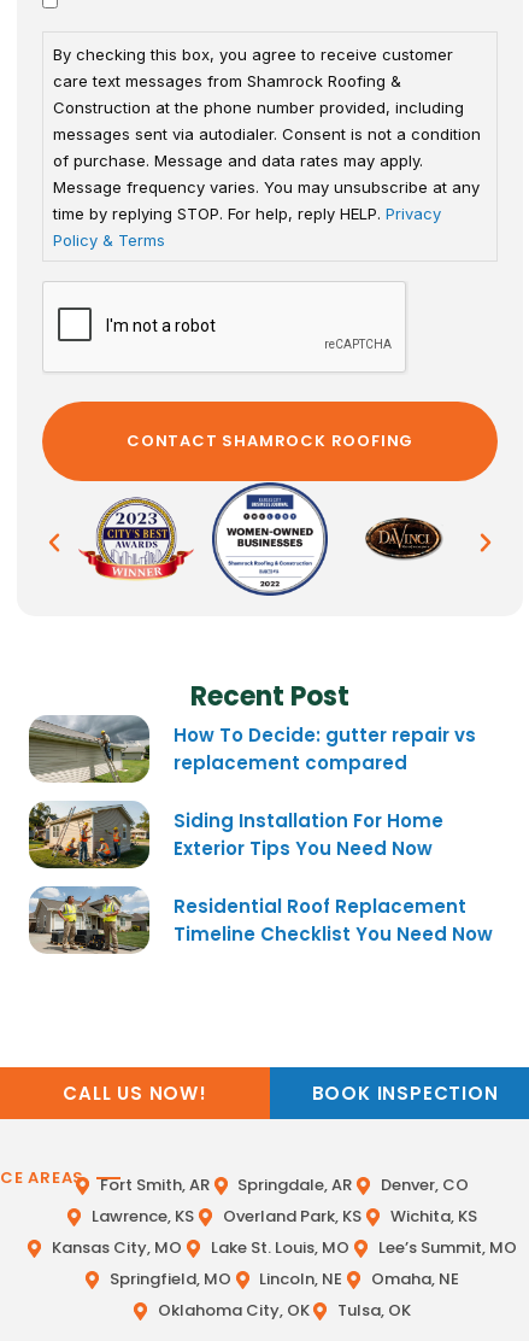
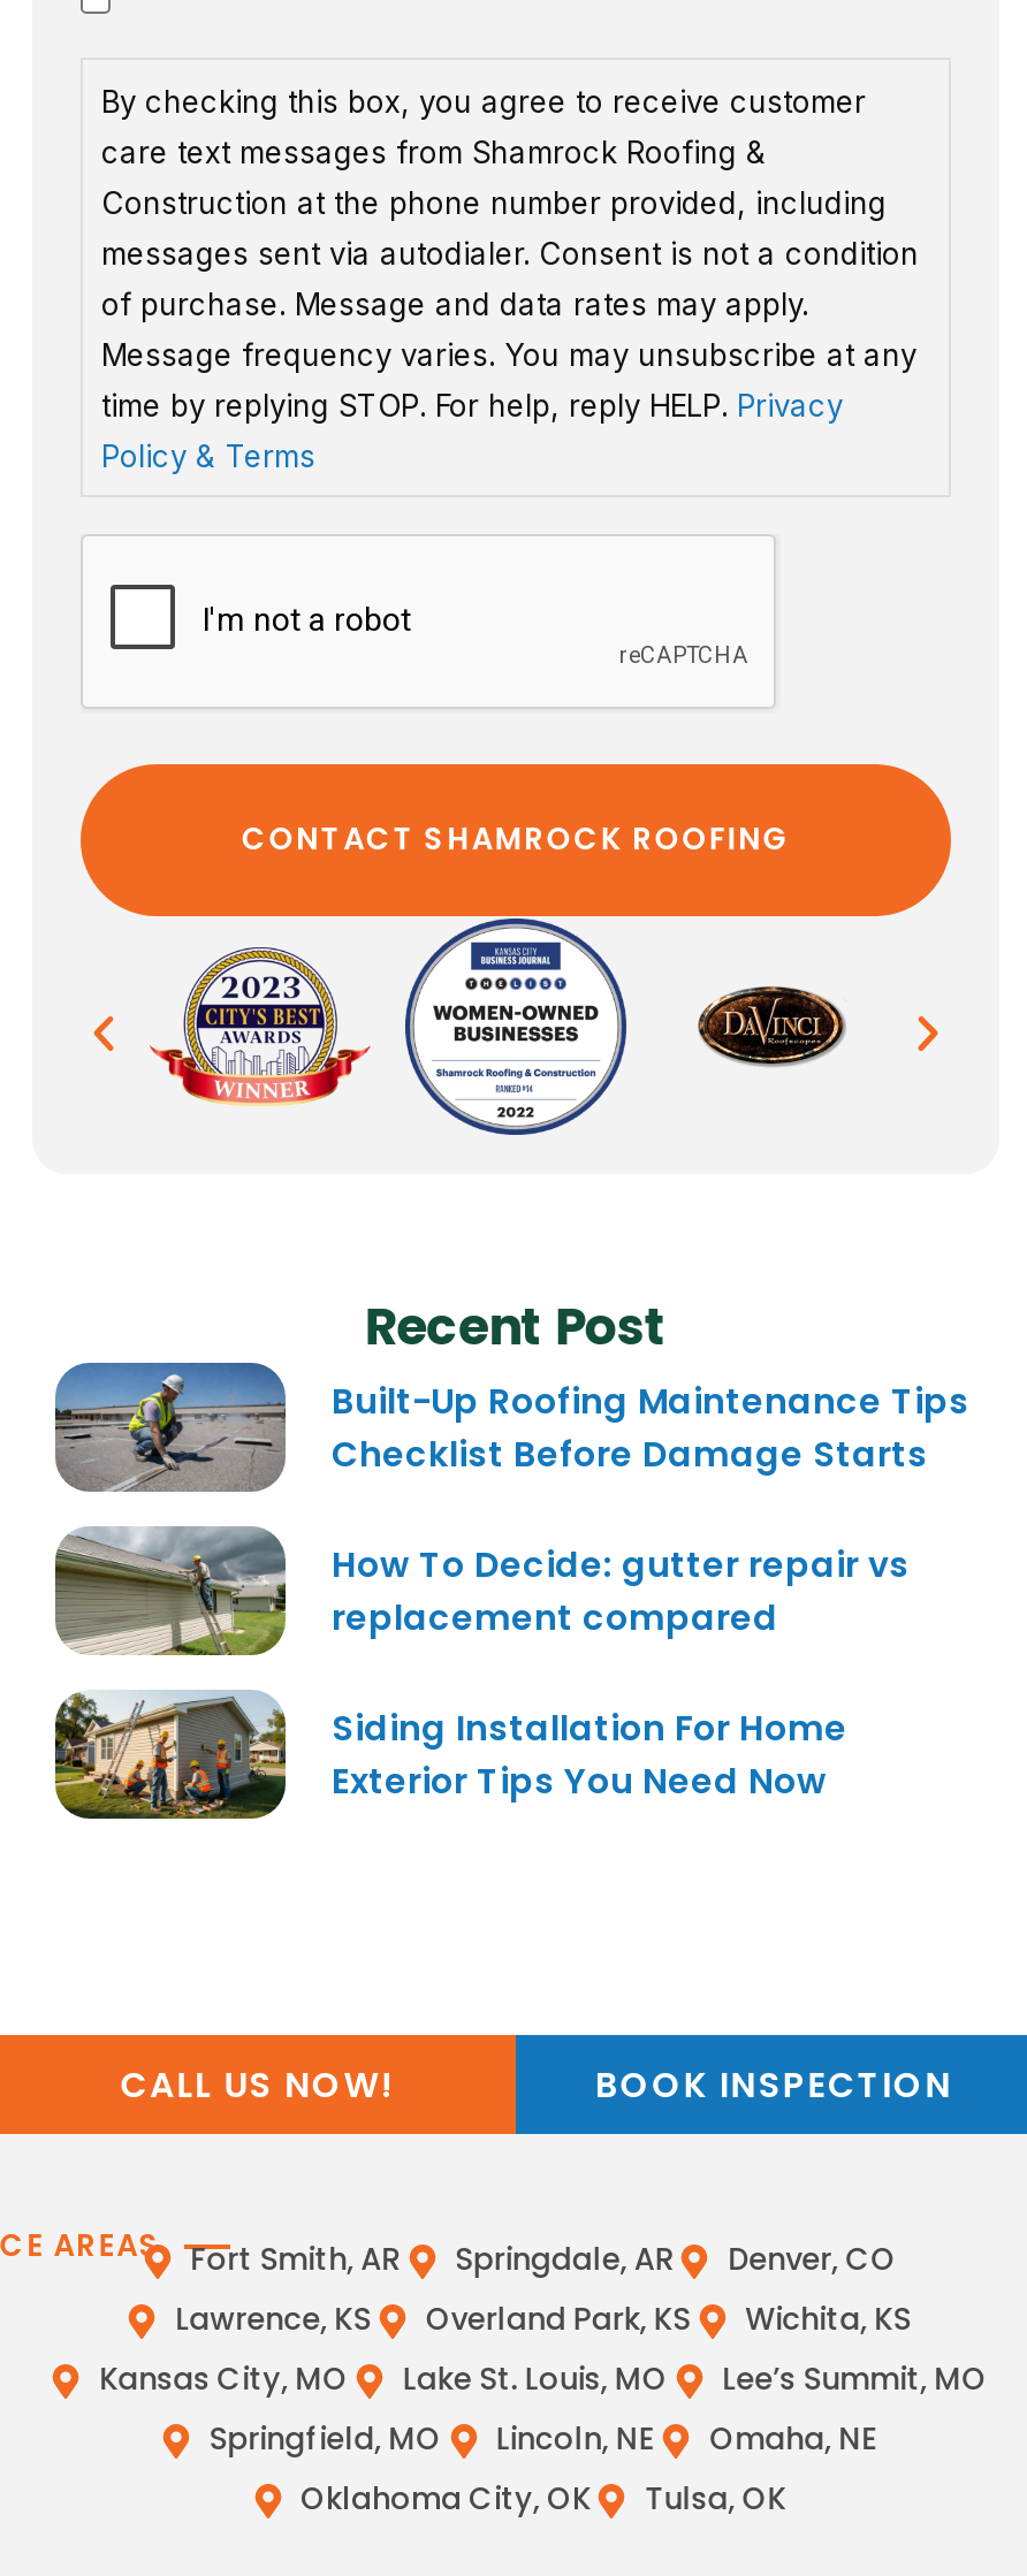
+ [image]
+ Built-Up Roofing Maintenance Tips
+ Checklist Before Damage Starts

moved down: [image] | How To Decide: gutter repair vs | replacement compared | Siding Installation For Home | Exterior Tips You Need Now

- [image]
- Residential Roof Replacement
- Timeline Checklist You Need Now
